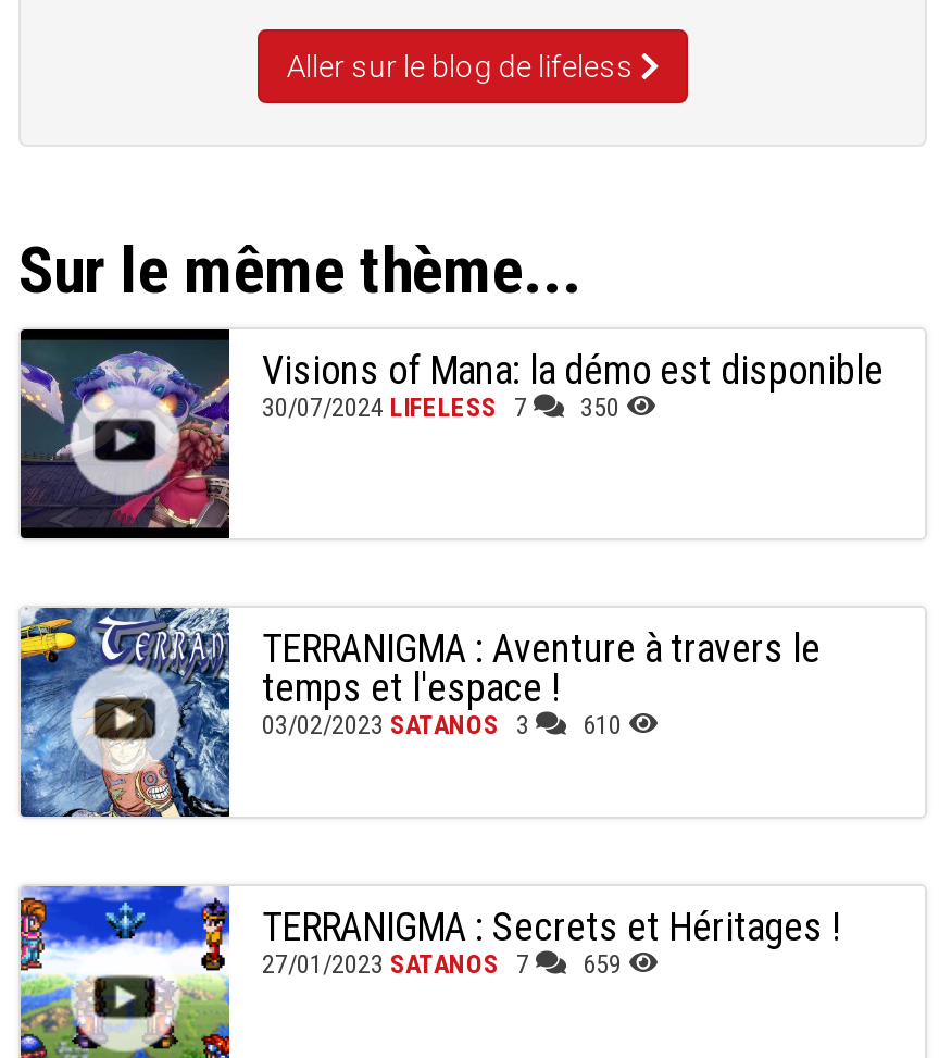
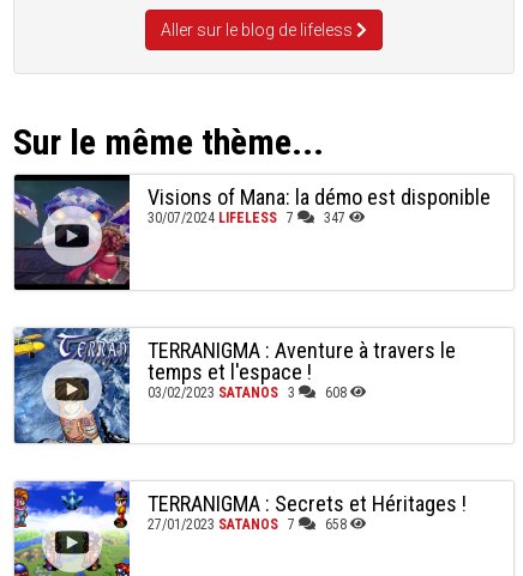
- 30/07/2024 LIFELESS 7 350
+ 30/07/2024 LIFELESS 7 347

- 03/02/2023 SATANOS 3 610
+ 03/02/2023 SATANOS 3 608

- 27/01/2023 SATANOS 7 659
+ 27/01/2023 SATANOS 7 658
